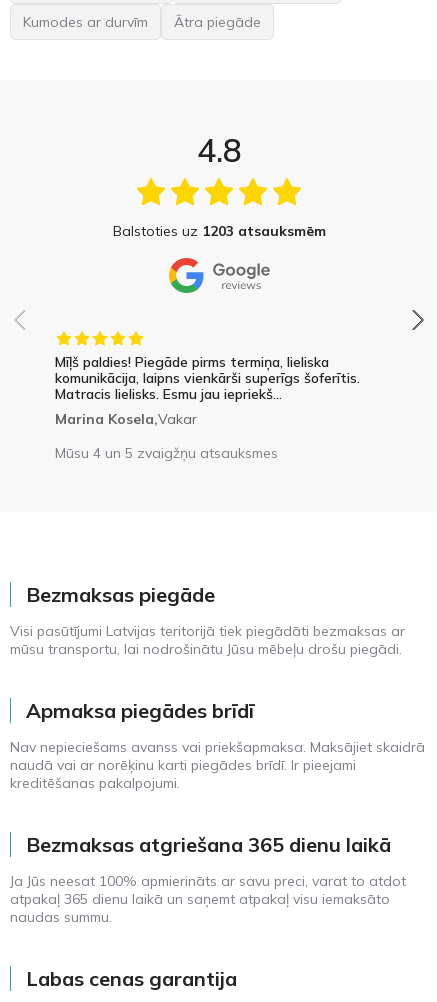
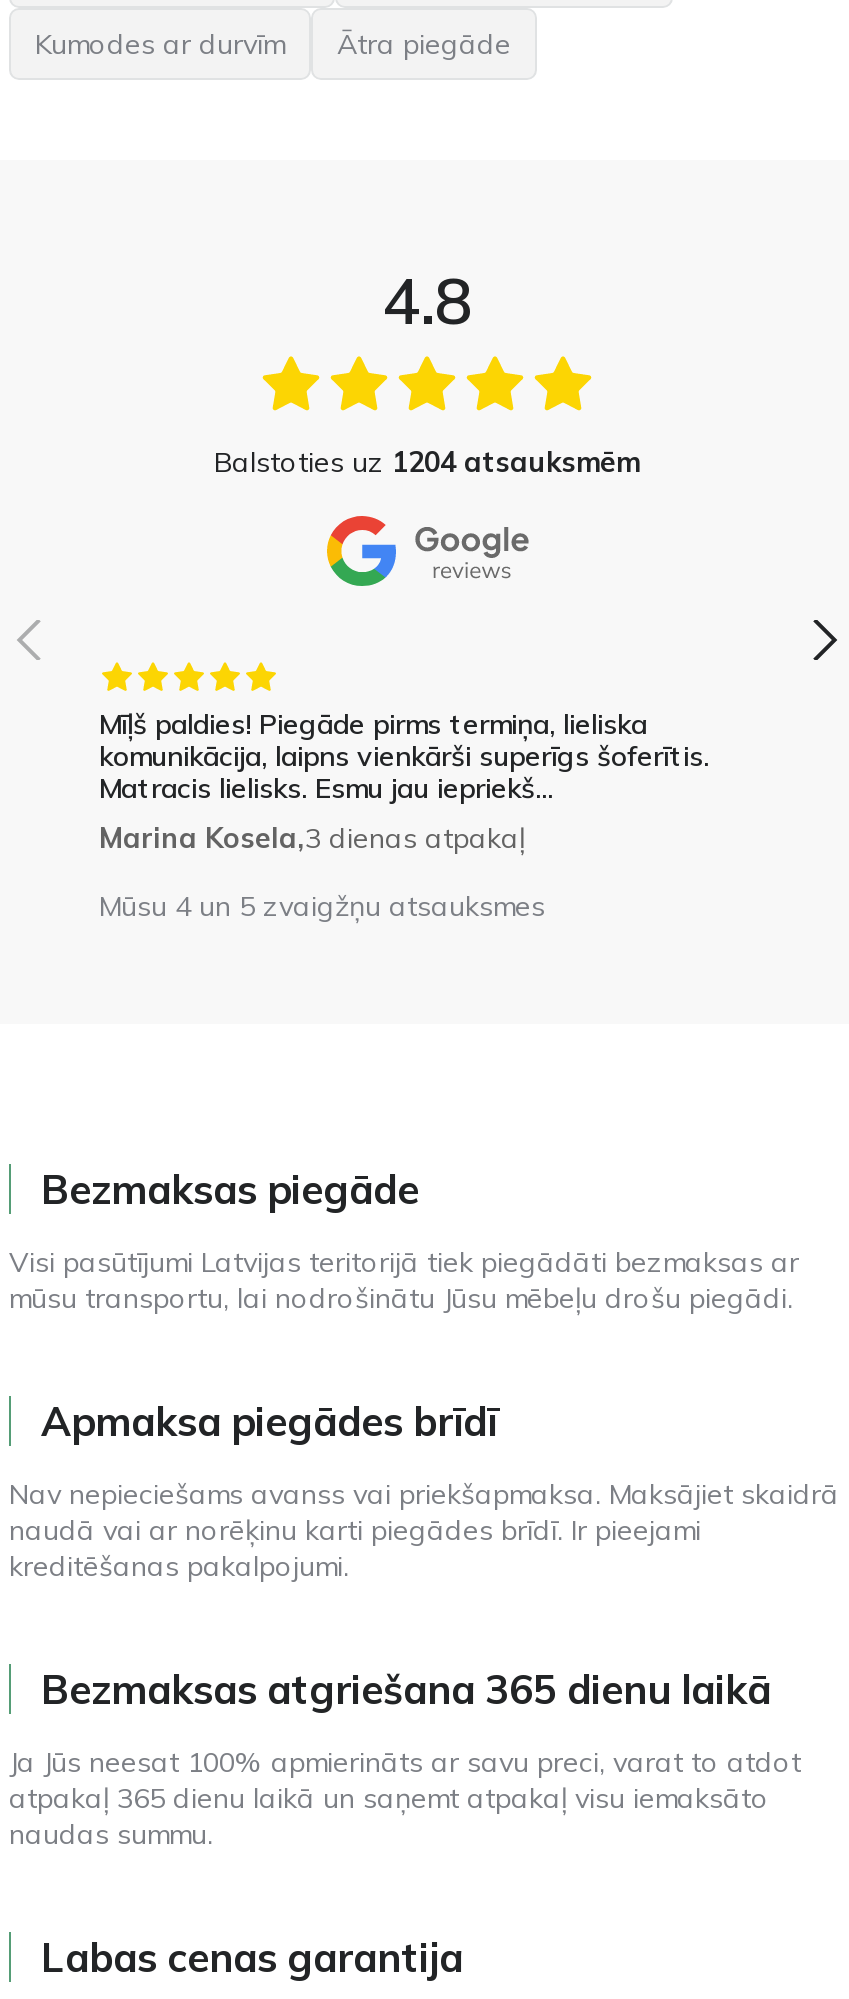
- Balstoties uz 1203 atsauksmēm
+ Balstoties uz 1204 atsauksmēm

- Marina Kosela,Vakar
+ Marina Kosela,3 dienas atpakaļ
